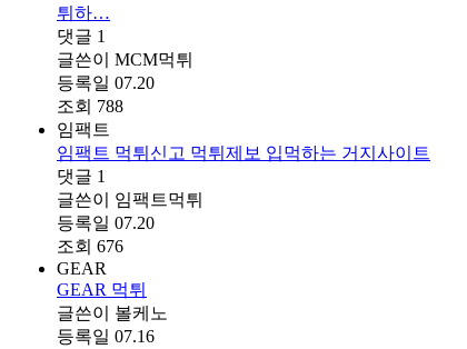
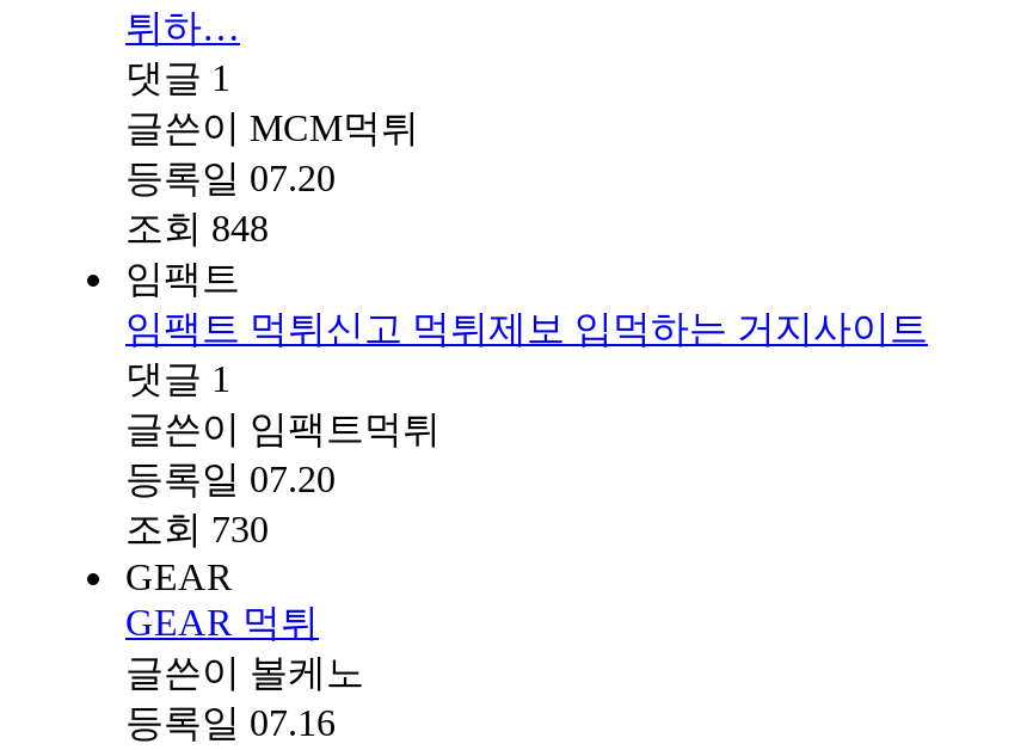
- 조회 788
+ 조회 848

- 조회 676
+ 조회 730
